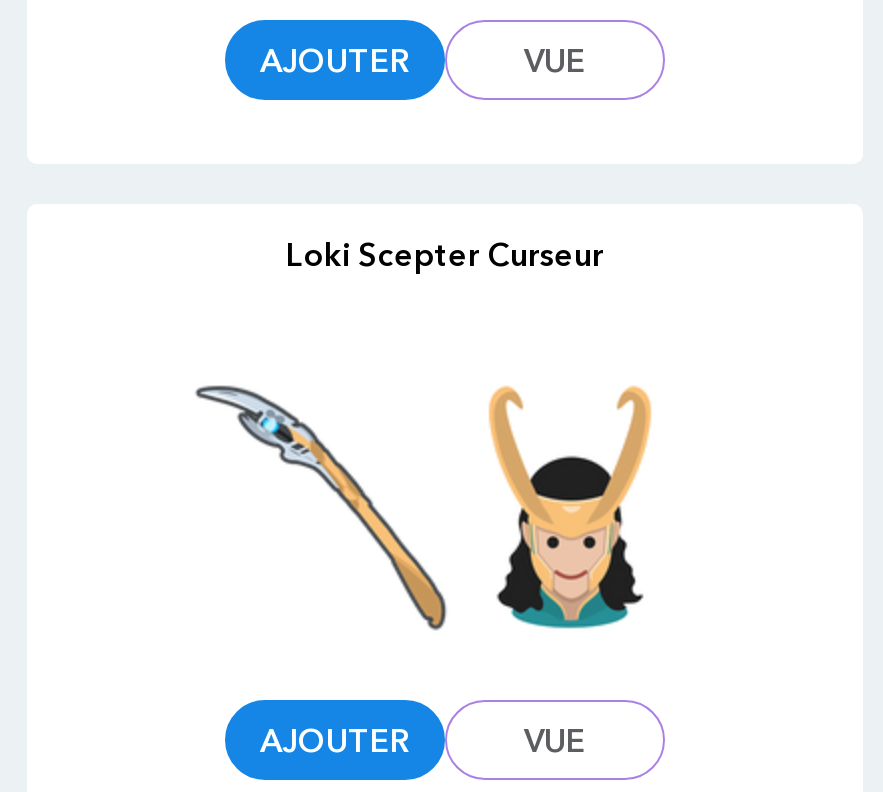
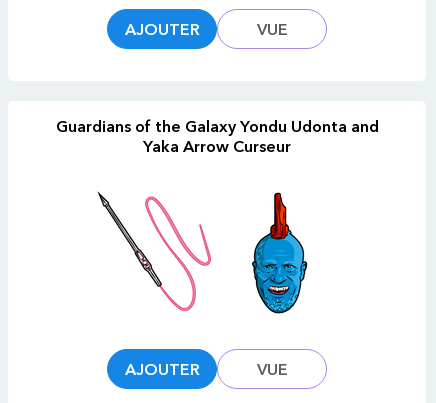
- Loki Scepter Curseur
+ Guardians of the Galaxy Yondu Udonta and
+ Yaka Arrow Curseur

- [image]
+ [image]

- [image]
+ [image]
